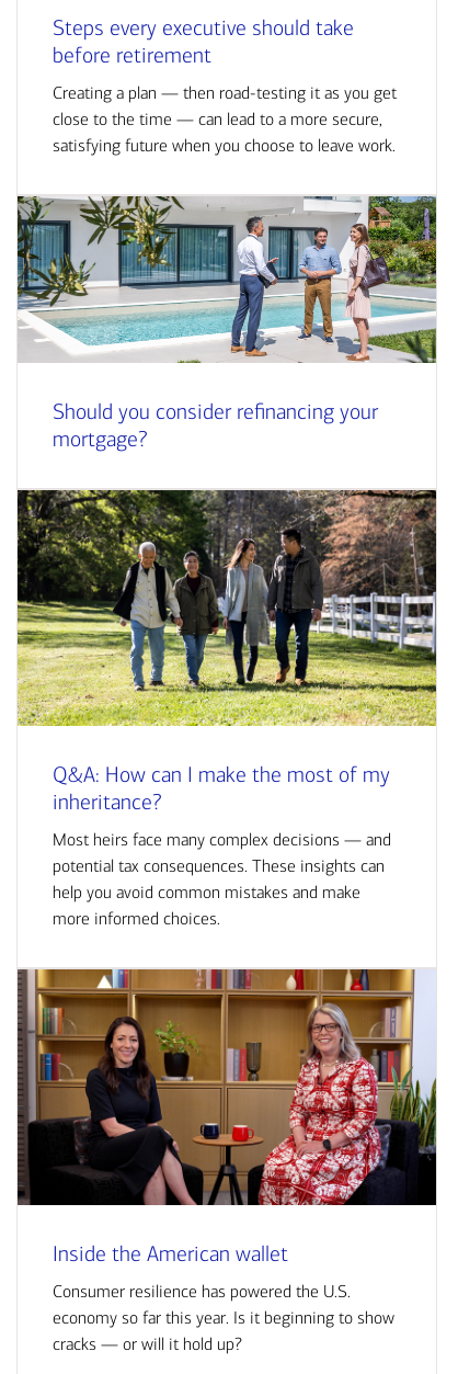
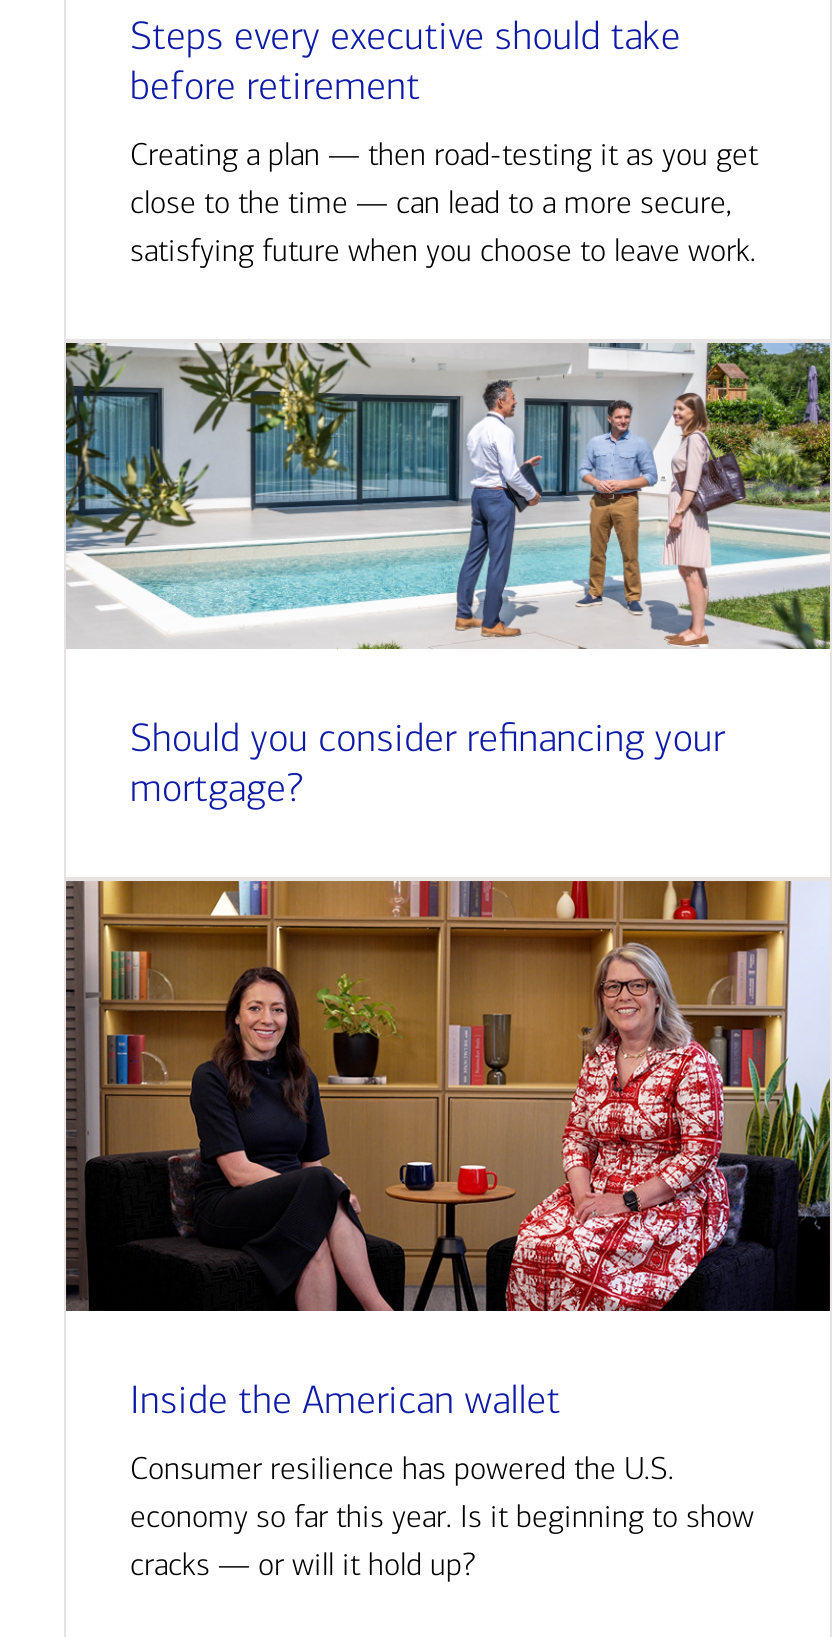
- [image]
- Q&A: How can I make the most of my
- inheritance?
- Most heirs face many complex decisions — and
- potential tax consequences. These insights can
- help you avoid common mistakes and make
- more informed choices.
